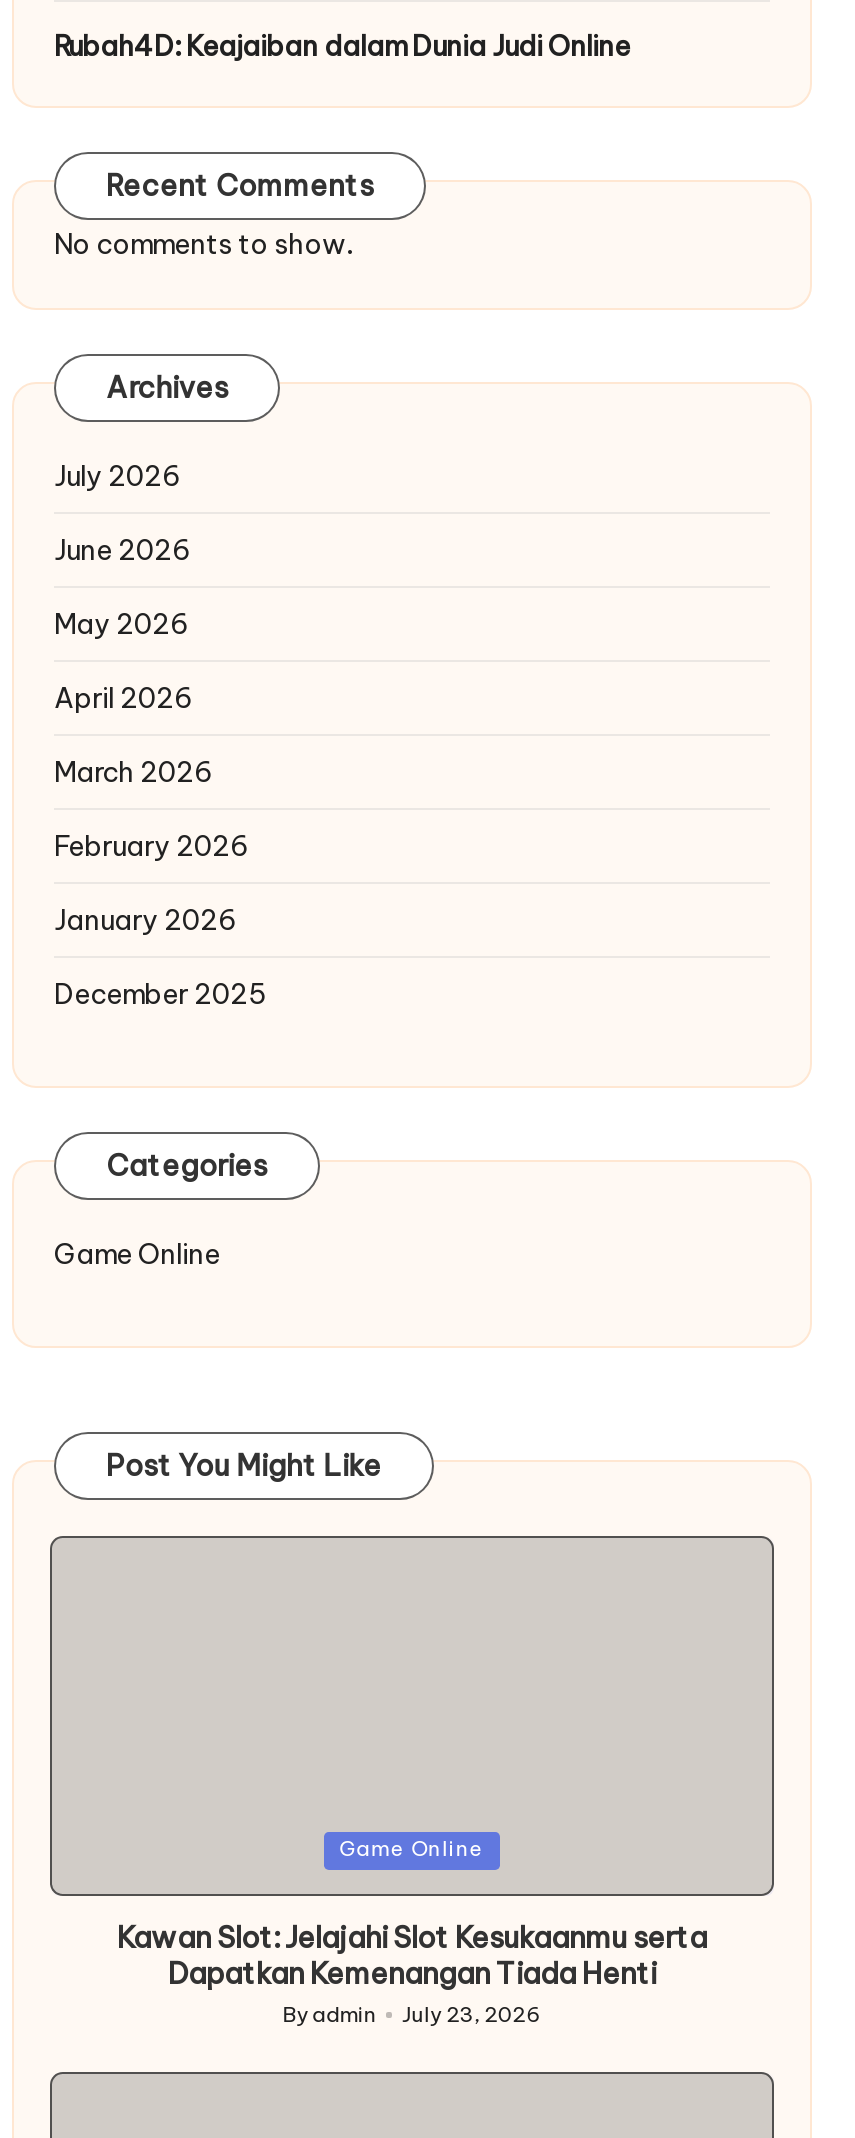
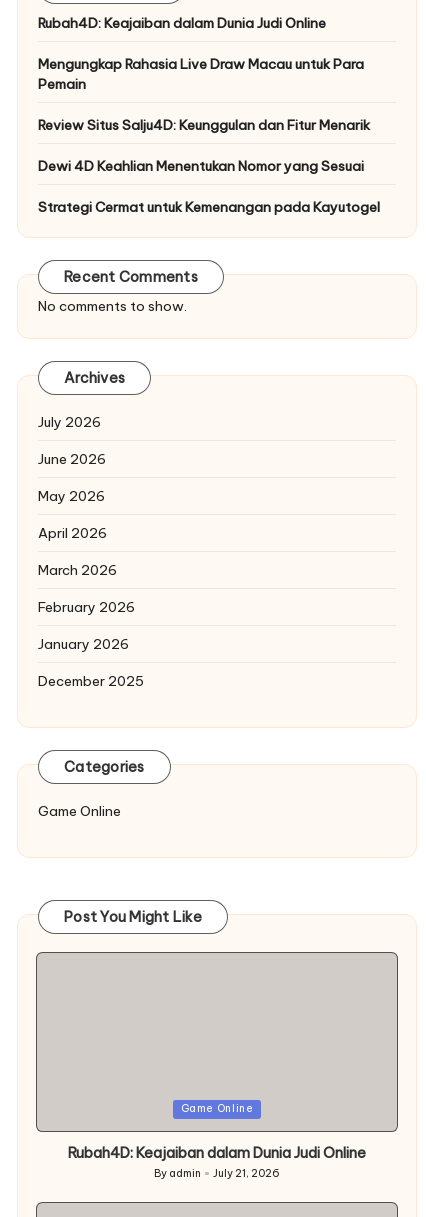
+ Mengungkap Rahasia Live Draw Macau untuk Para
+ Pemain
+ Review Situs Salju4D: Keunggulan dan Fitur Menarik
+ Dewi 4D Keahlian Menentukan Nomor yang Sesuai
+ Strategi Cermat untuk Kemenangan pada Kayutogel

moved down: Recent Comments | No comments to show. | Archives | ... | Post You Might Like | Game Online

- Kawan Slot: Jelajahi Slot Kesukaanmu serta
- Dapatkan Kemenangan Tiada Henti
+ Rubah4D: Keajaiban dalam Dunia Judi Online

- By admin July 23, 2026
+ By admin July 21, 2026
